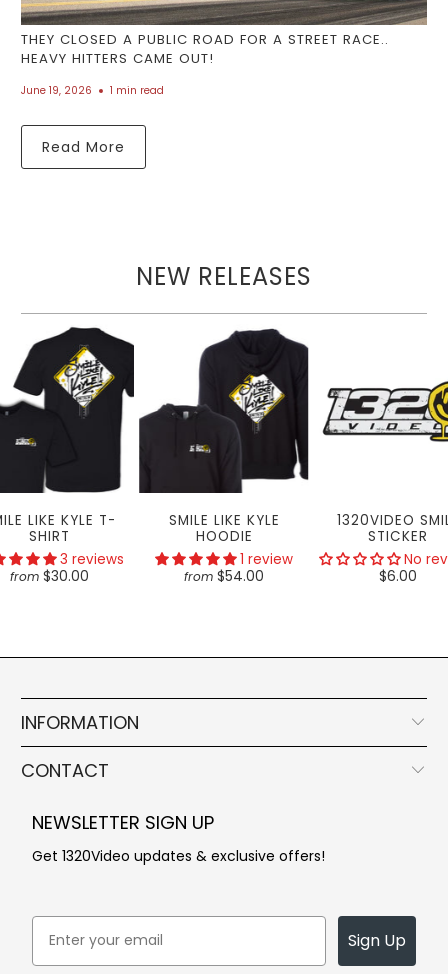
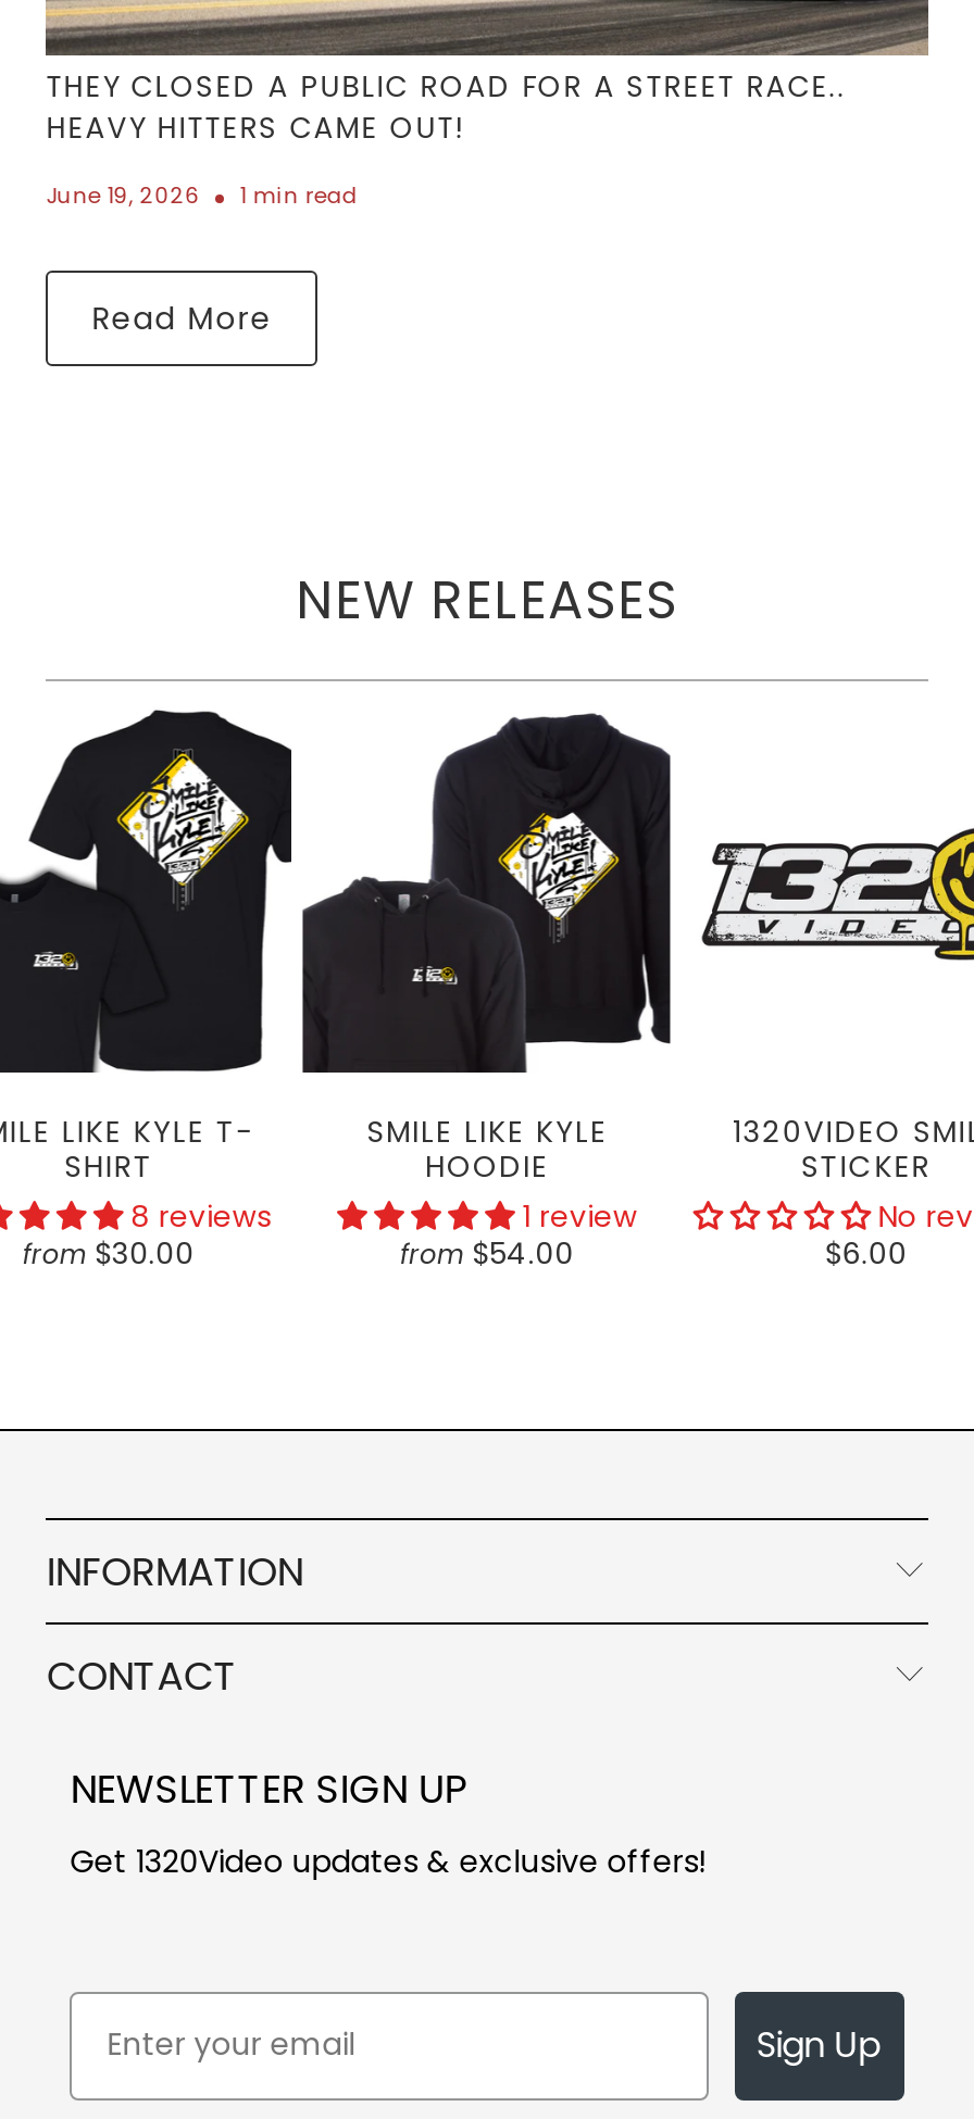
- 3 reviews
+ 8 reviews
